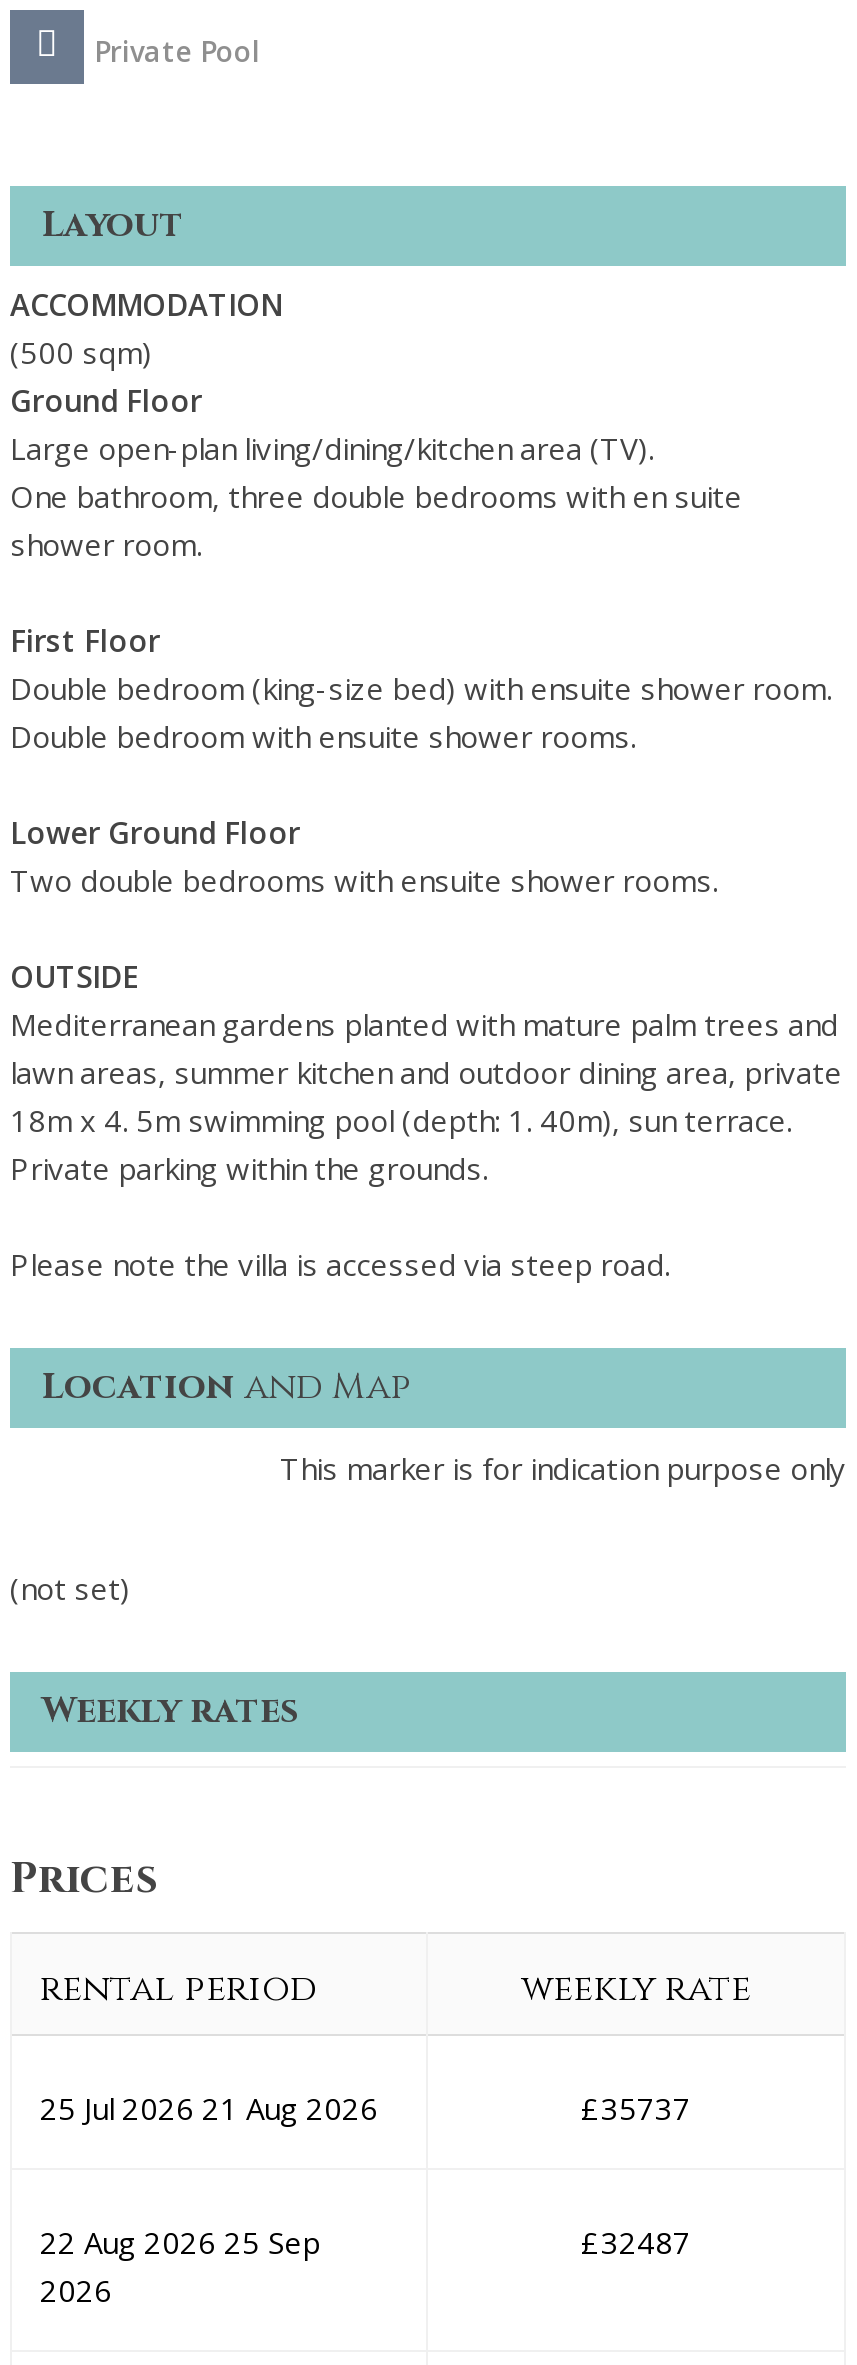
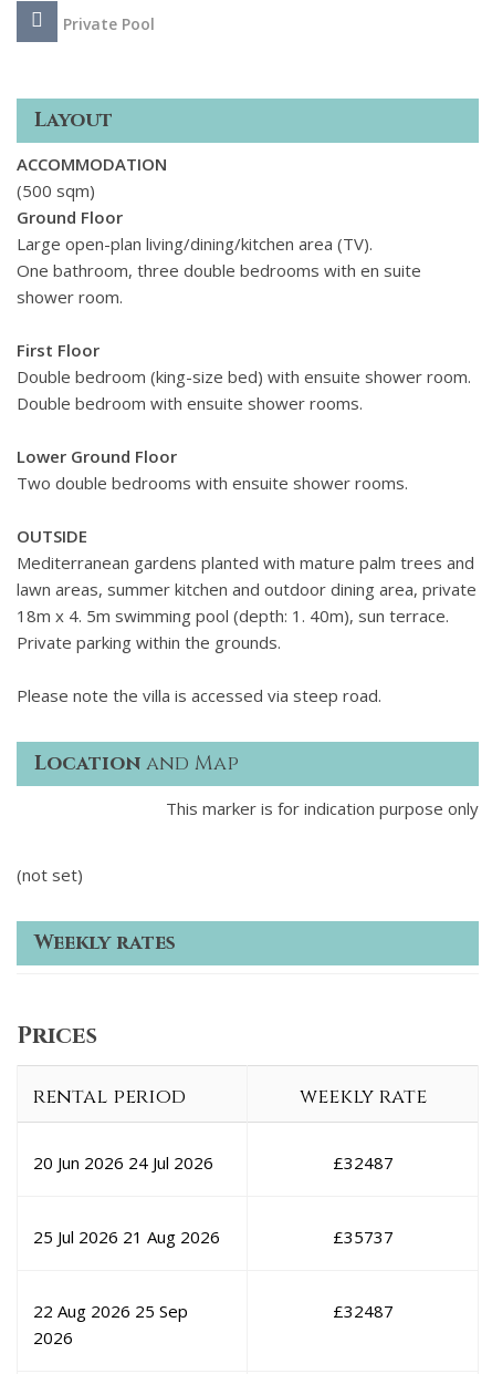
+ 20 Jun 2026 24 Jul 2026
+ £32487
